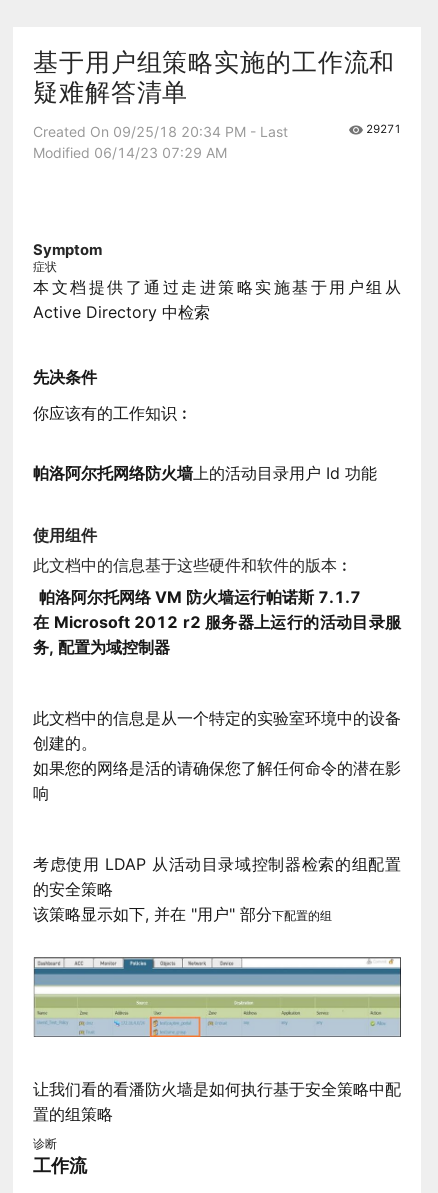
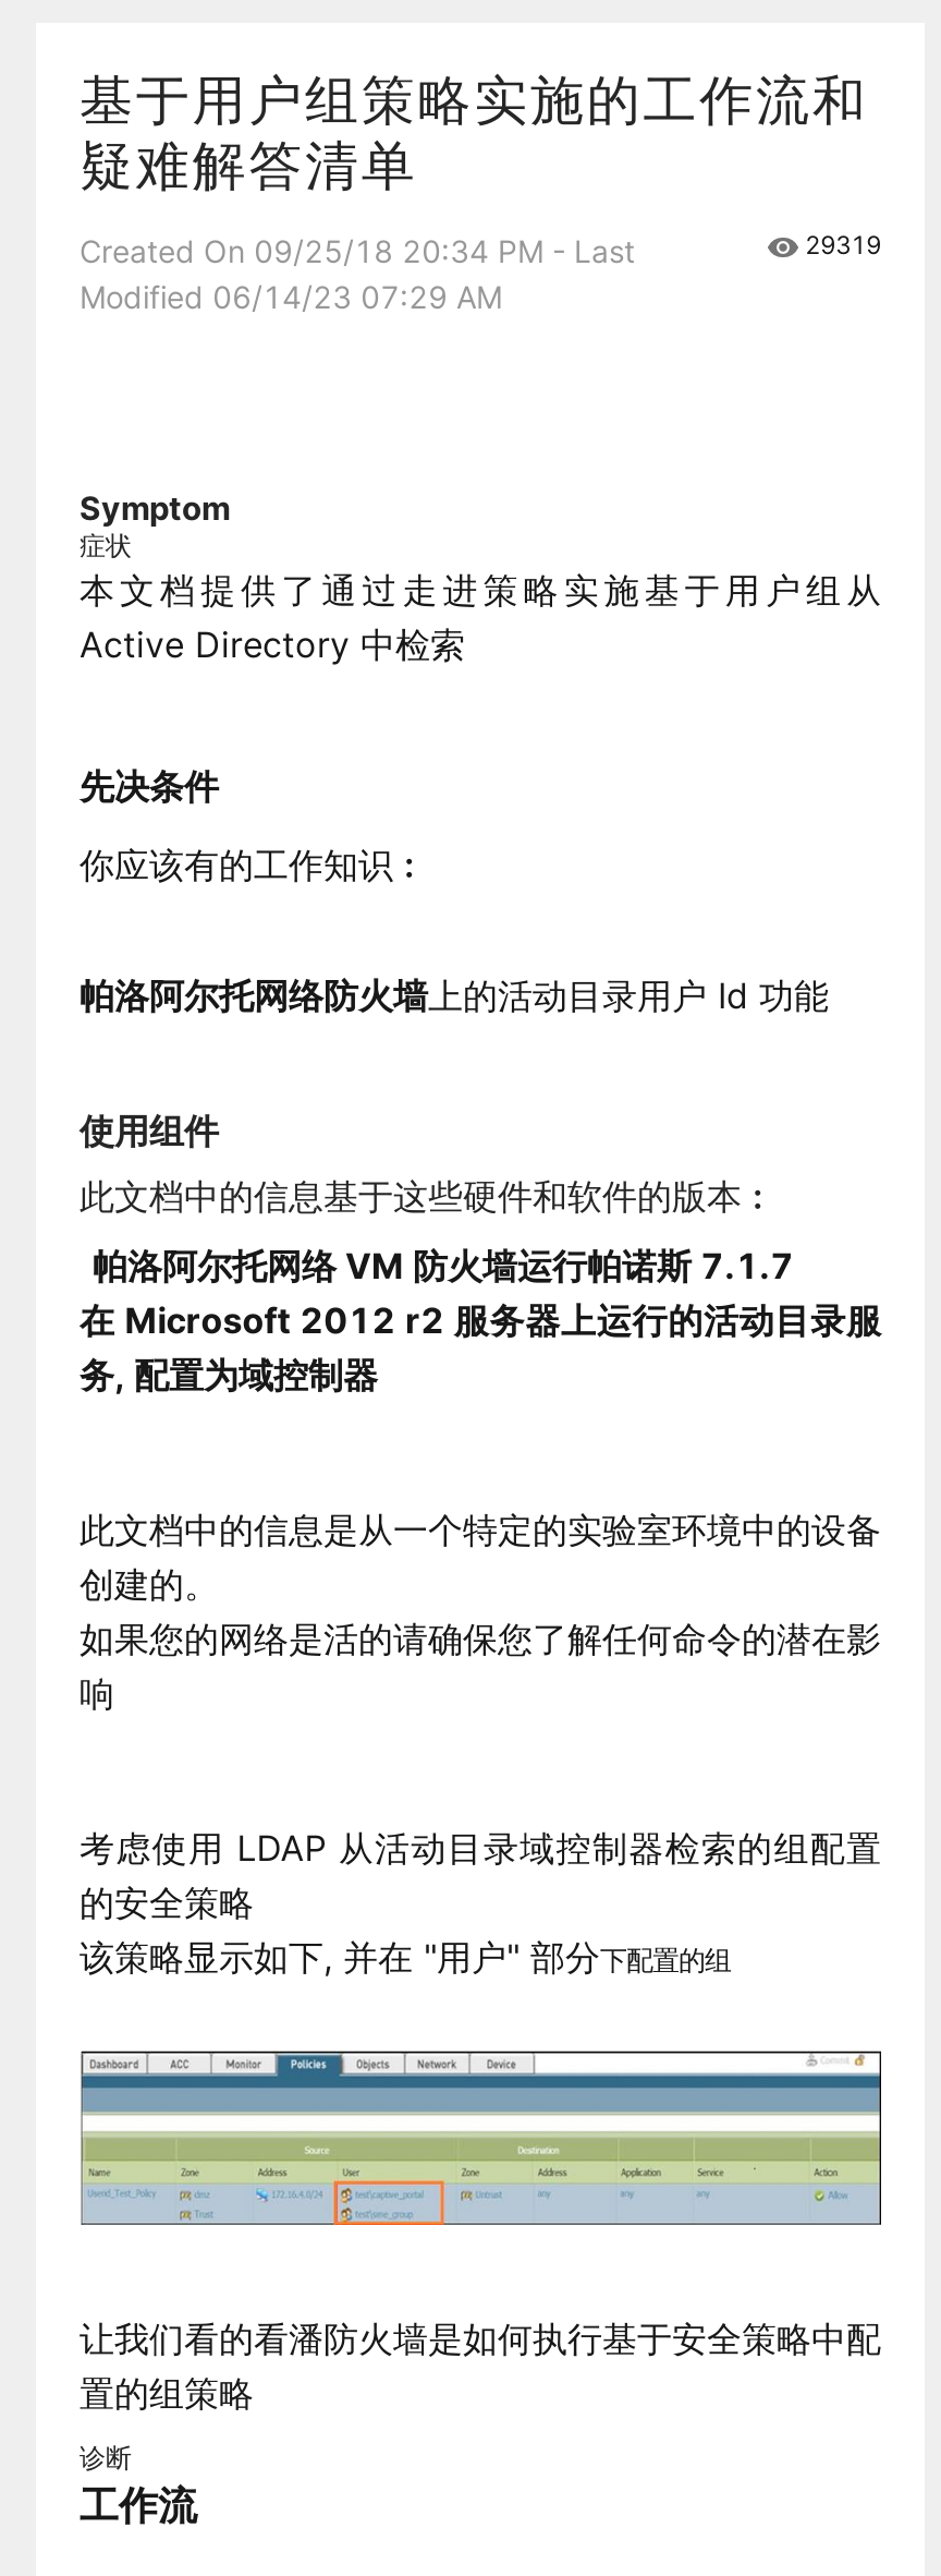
- 29271
+ 29319
